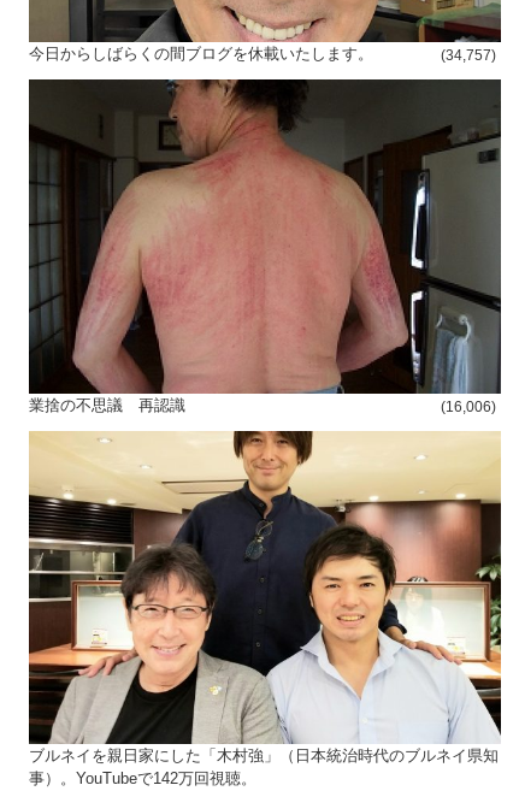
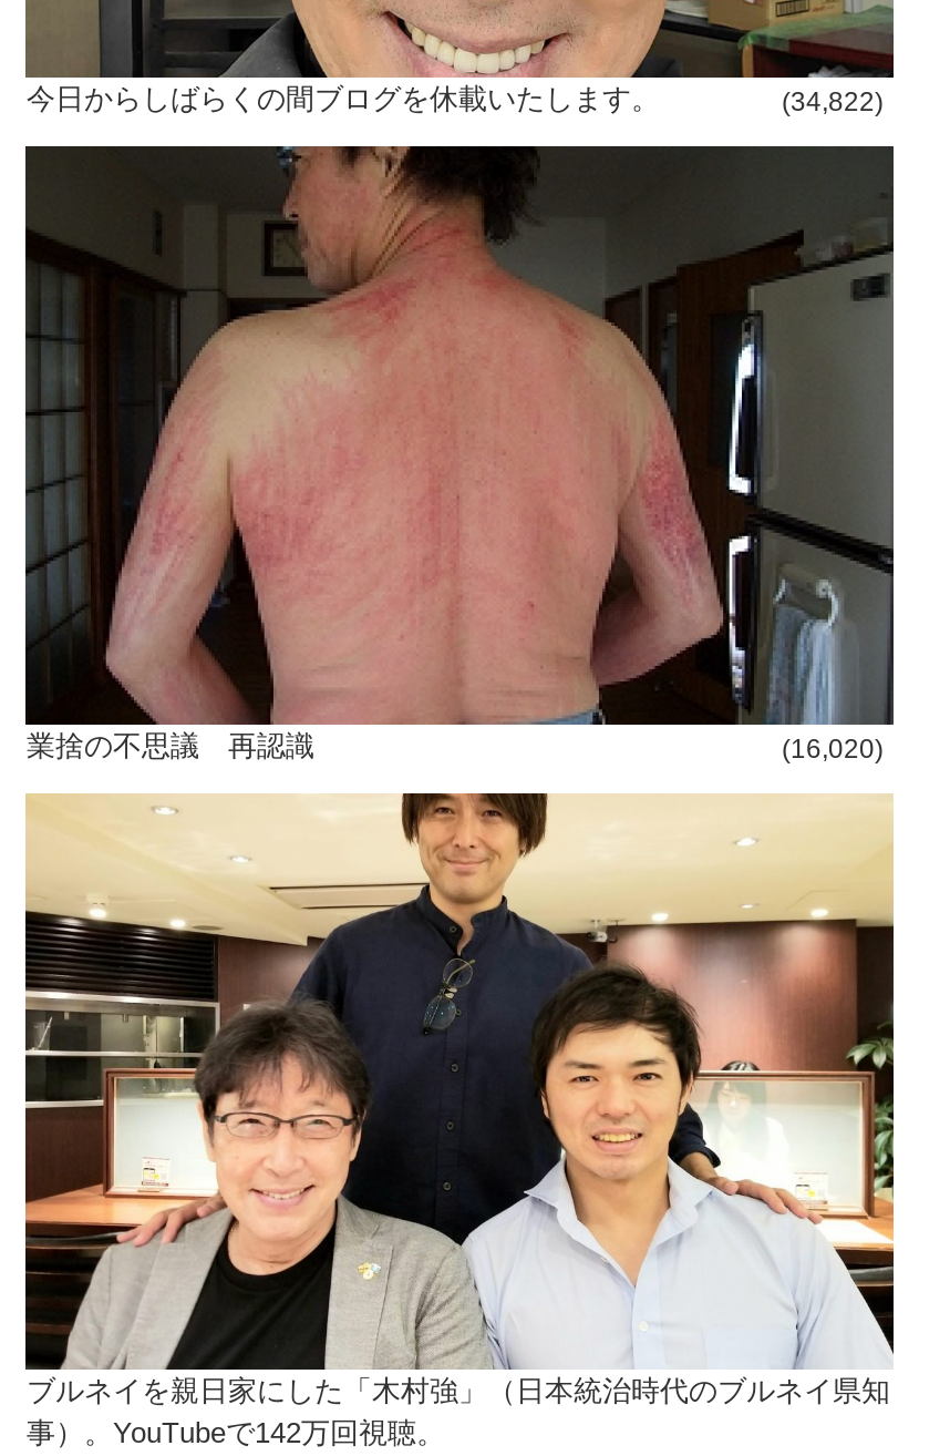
- (34,757)
+ (34,822)

- (16,006)
+ (16,020)
